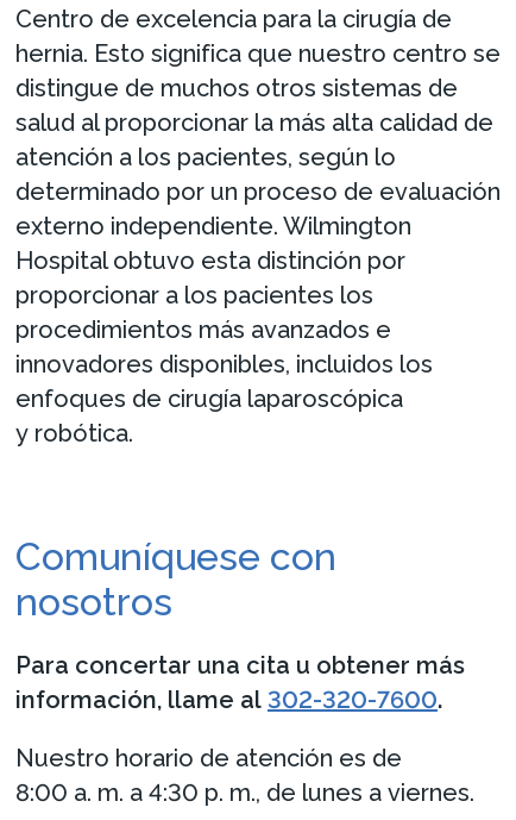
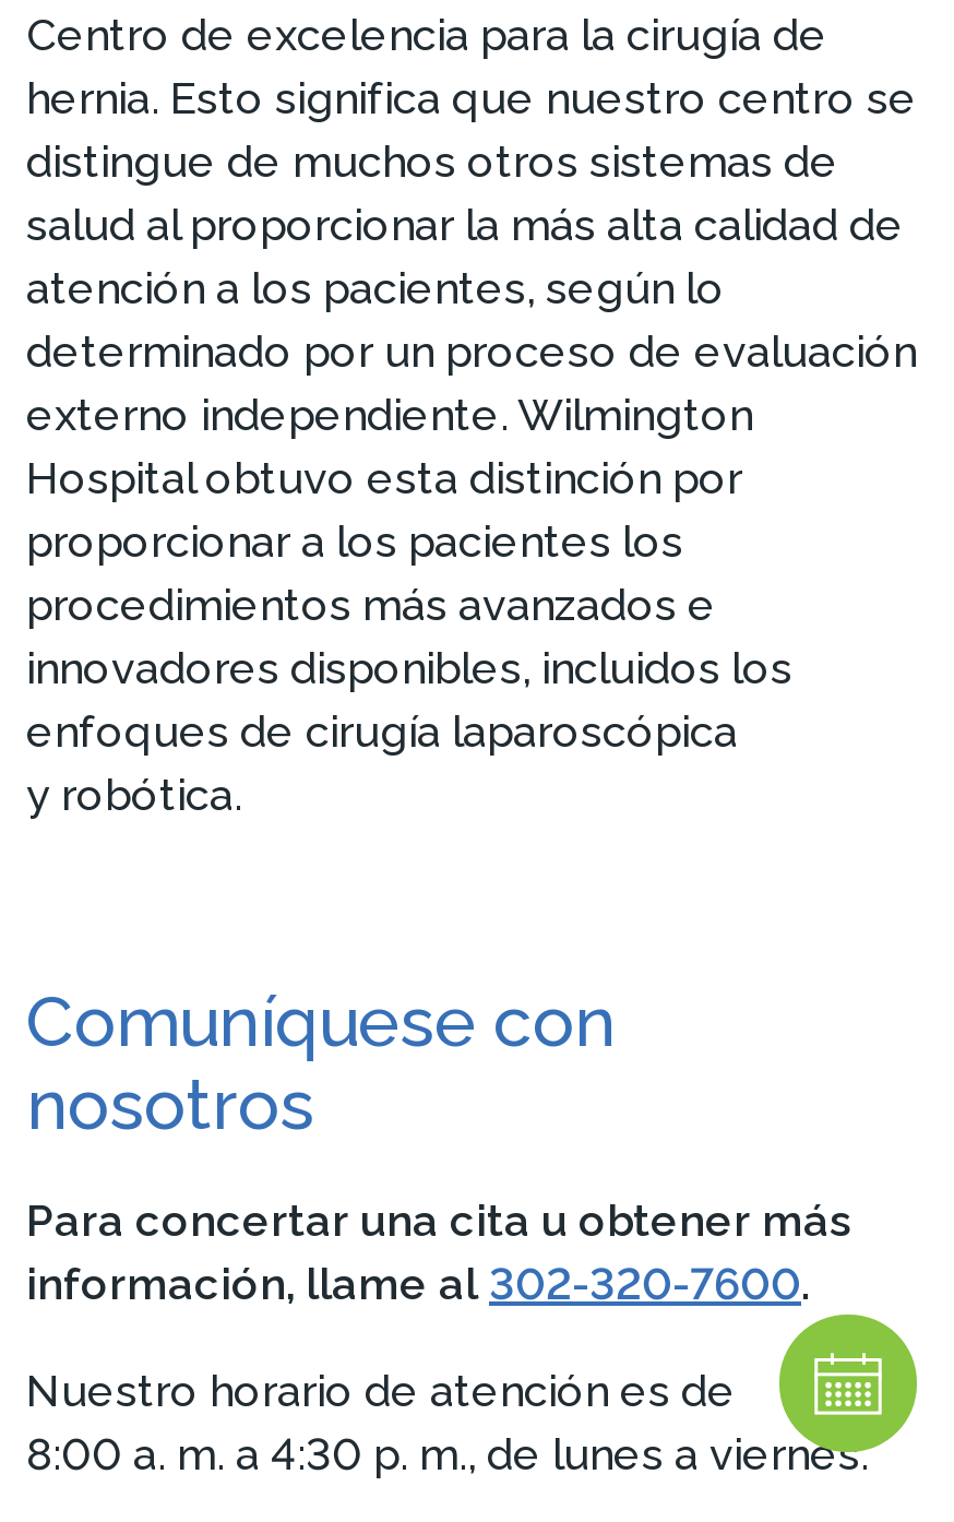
+ [image]
